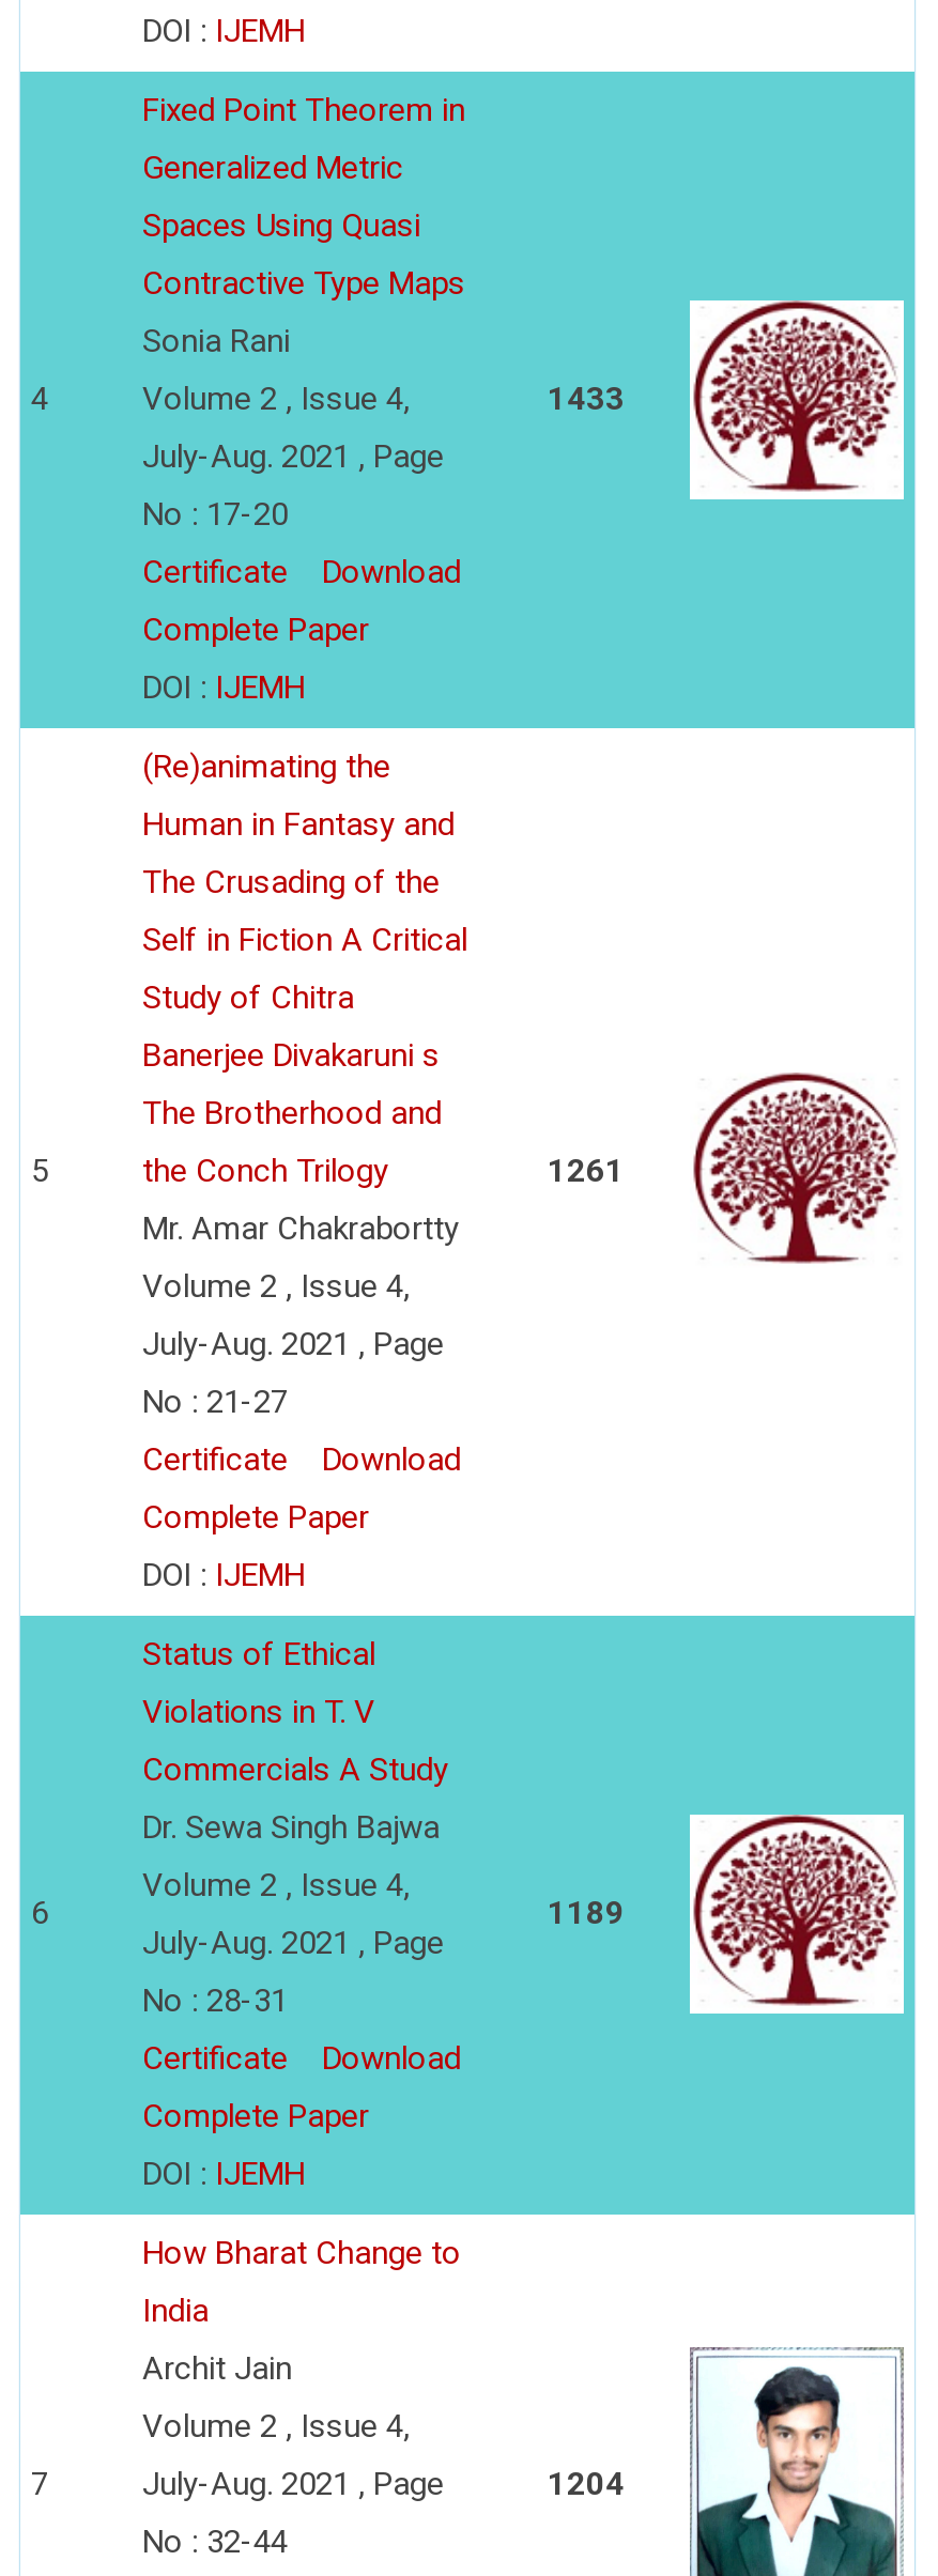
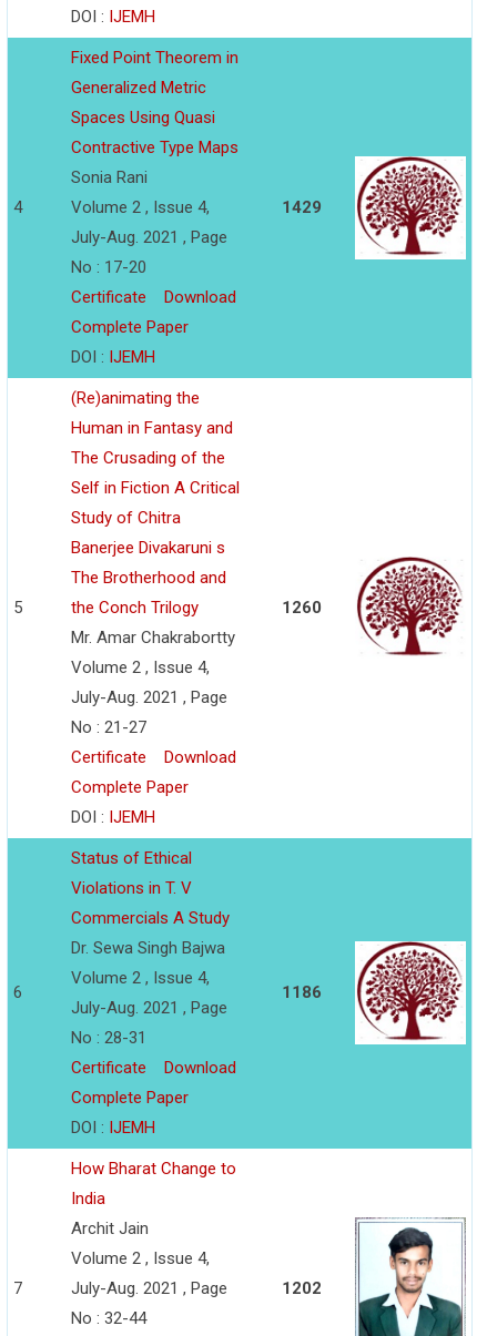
- 1433
+ 1429

- 1261
+ 1260

- 1189
+ 1186

- 1204
+ 1202
